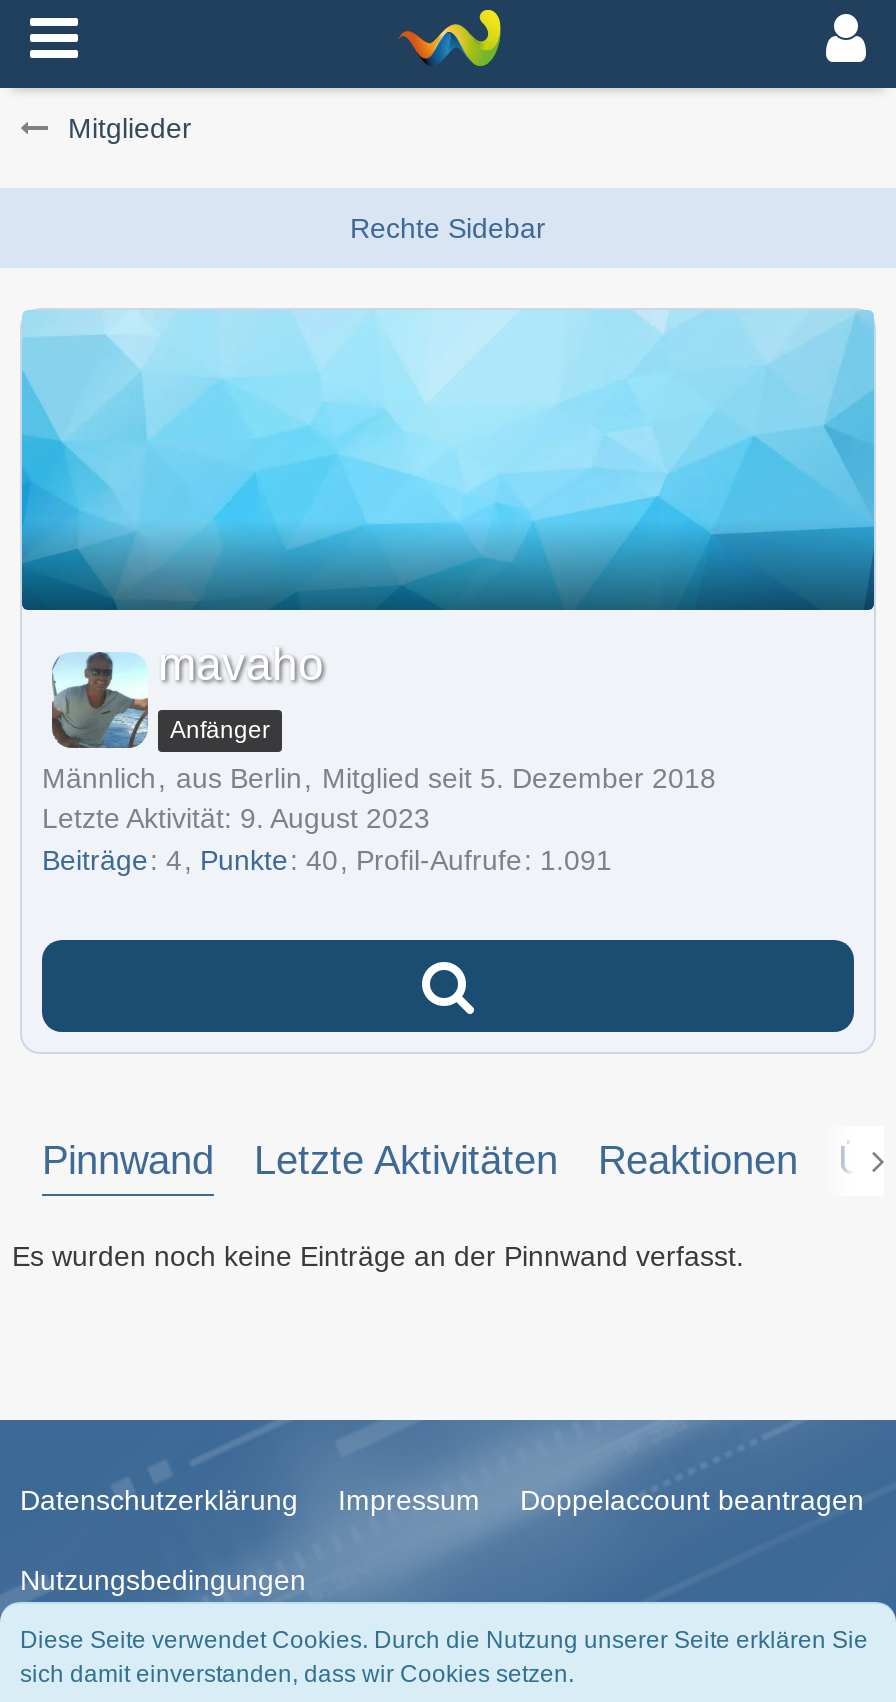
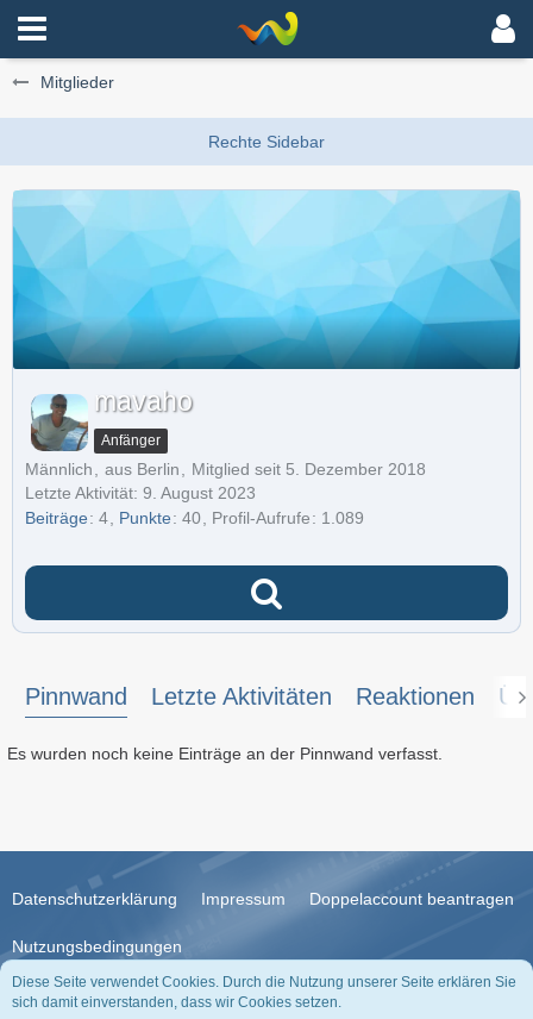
- Beiträge 4 Punkte 40 Profil-Aufrufe 1.091
+ Beiträge 4 Punkte 40 Profil-Aufrufe 1.089
